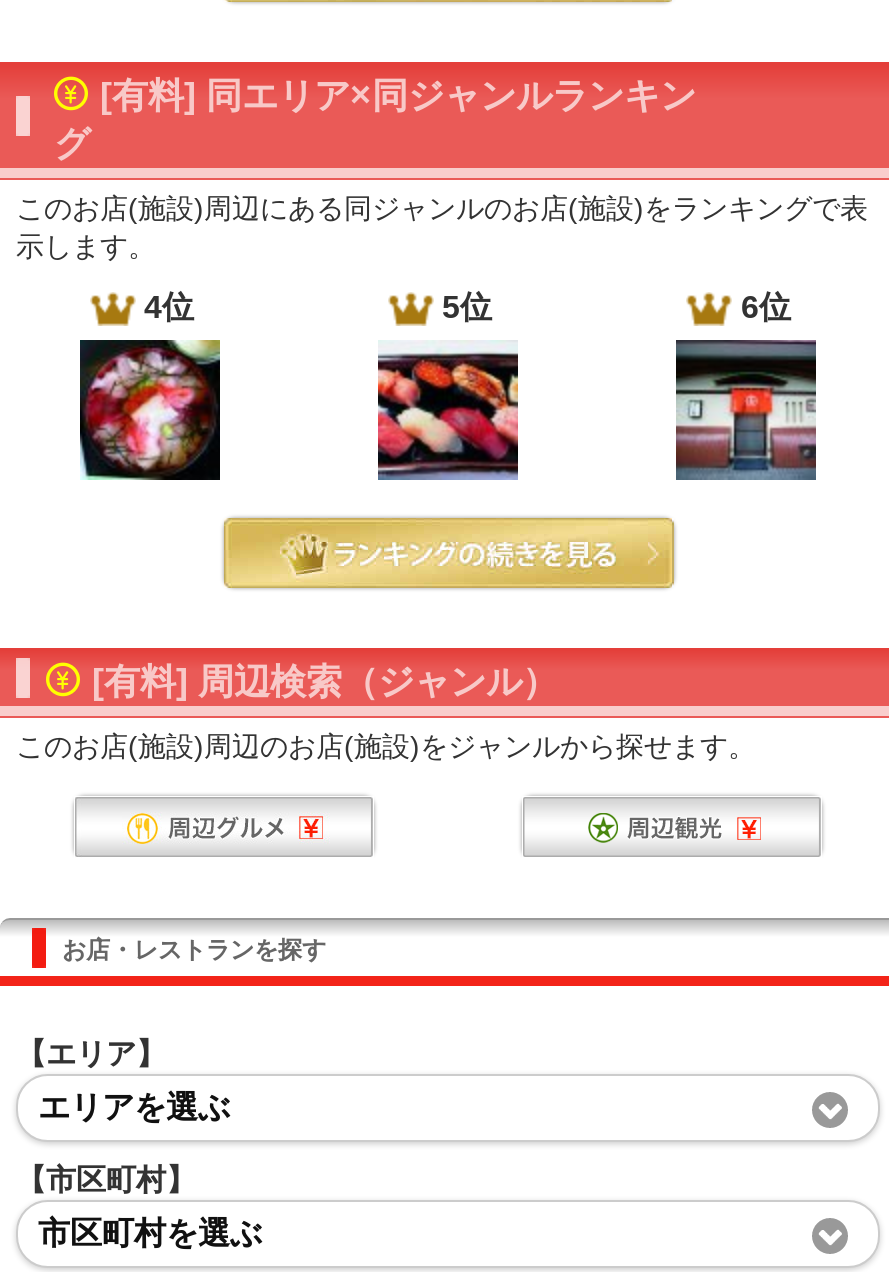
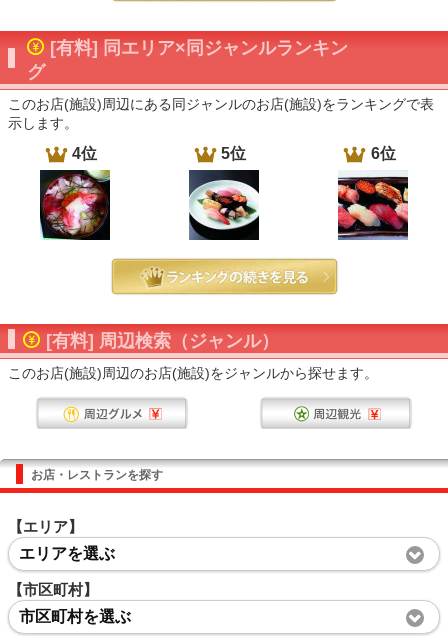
- [image]
+ [image]

- [image]
+ [image]
